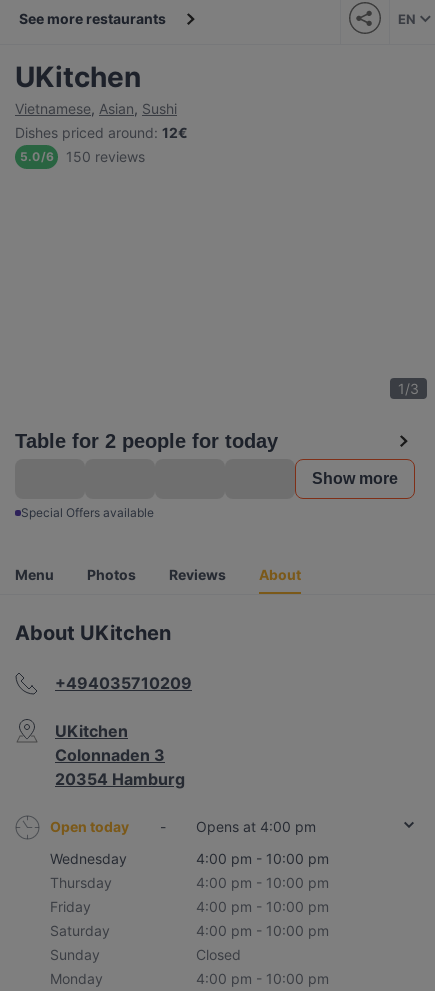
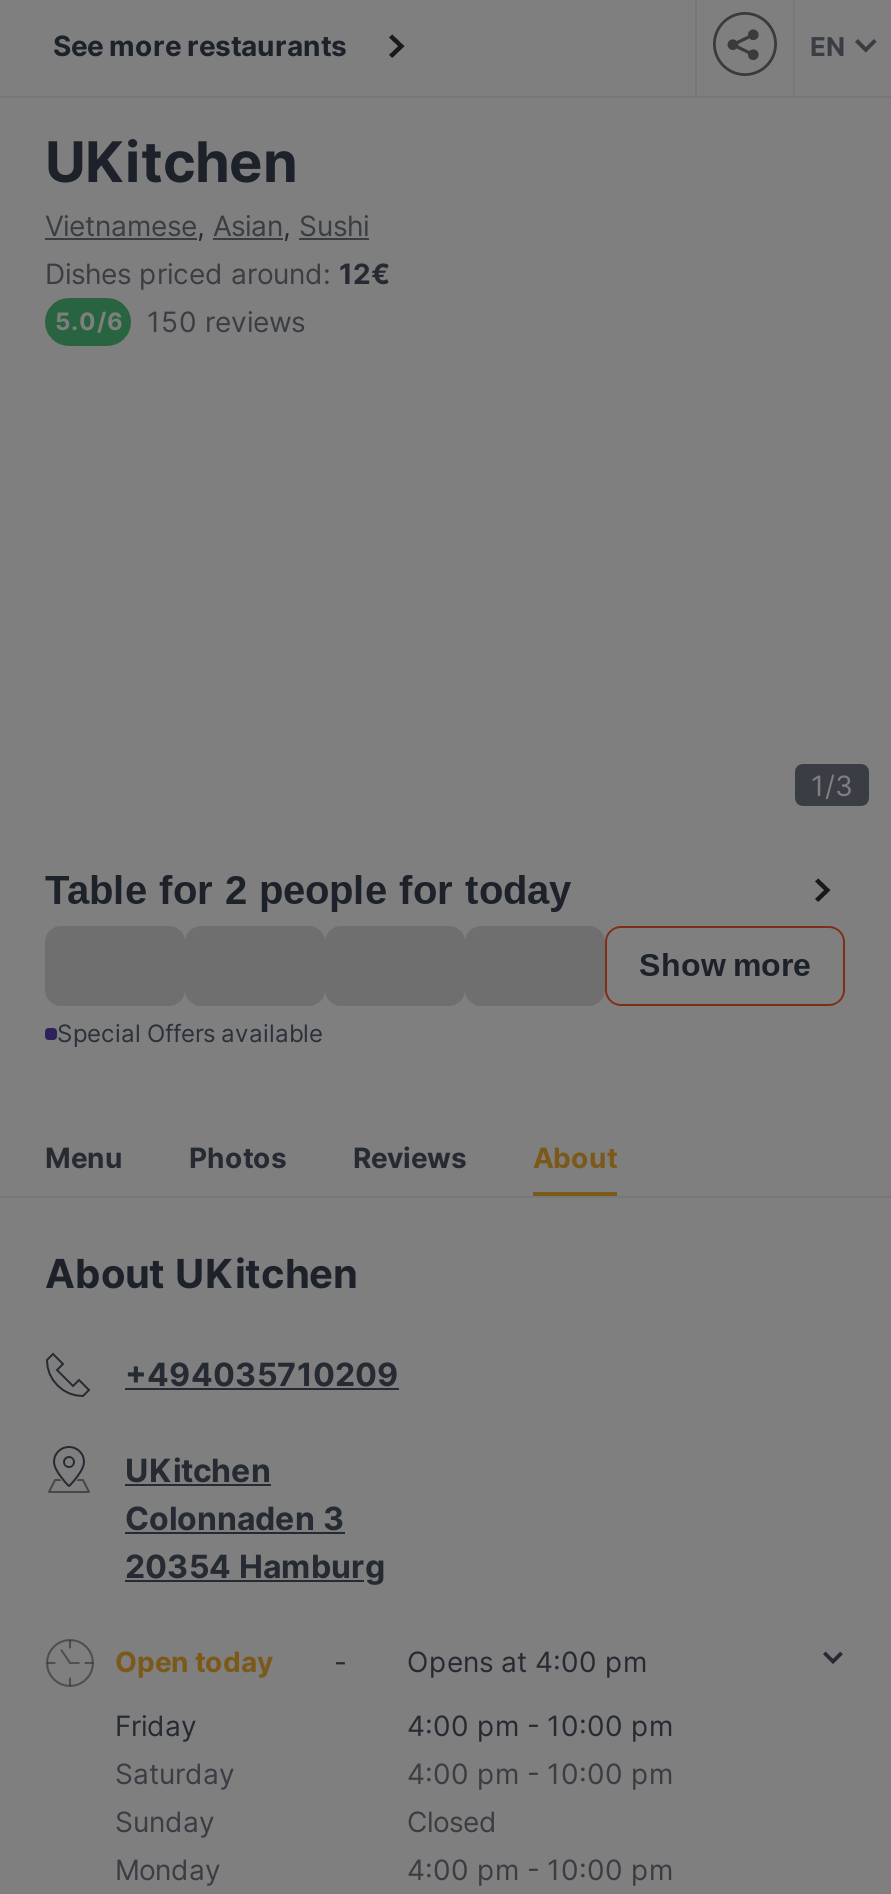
- Wednesday
- 4:00 pm - 10:00 pm
- Thursday
- 4:00 pm - 10:00 pm
